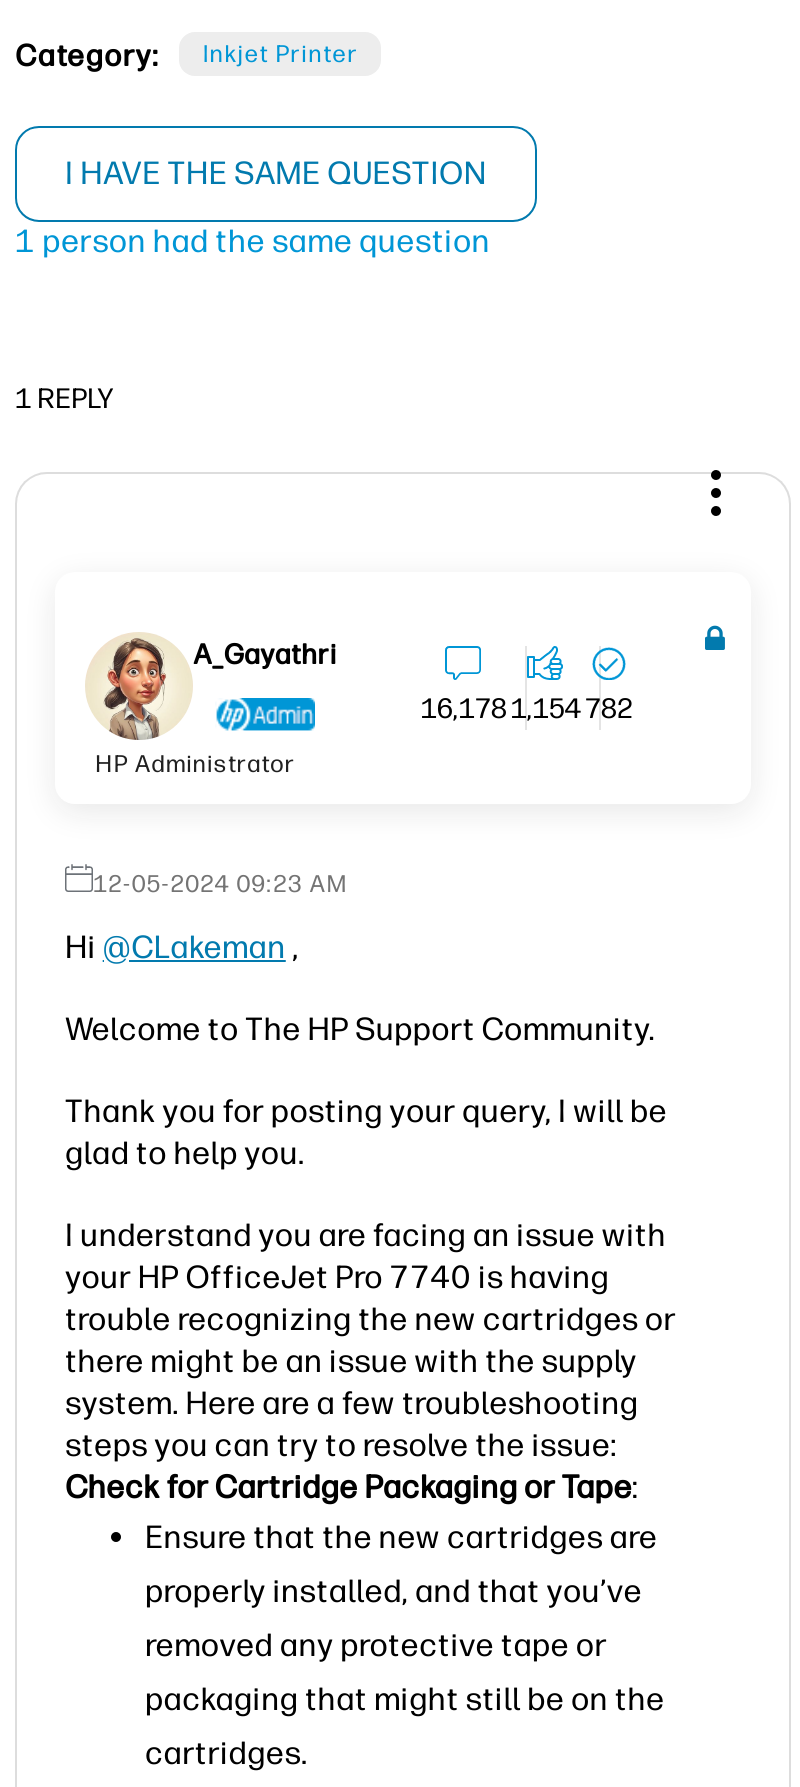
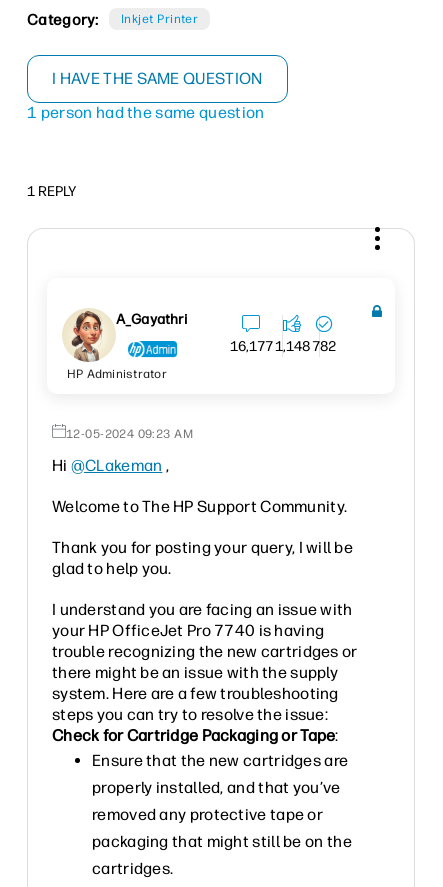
- 16,178 1,154 782
+ 16,177 1,148 782
